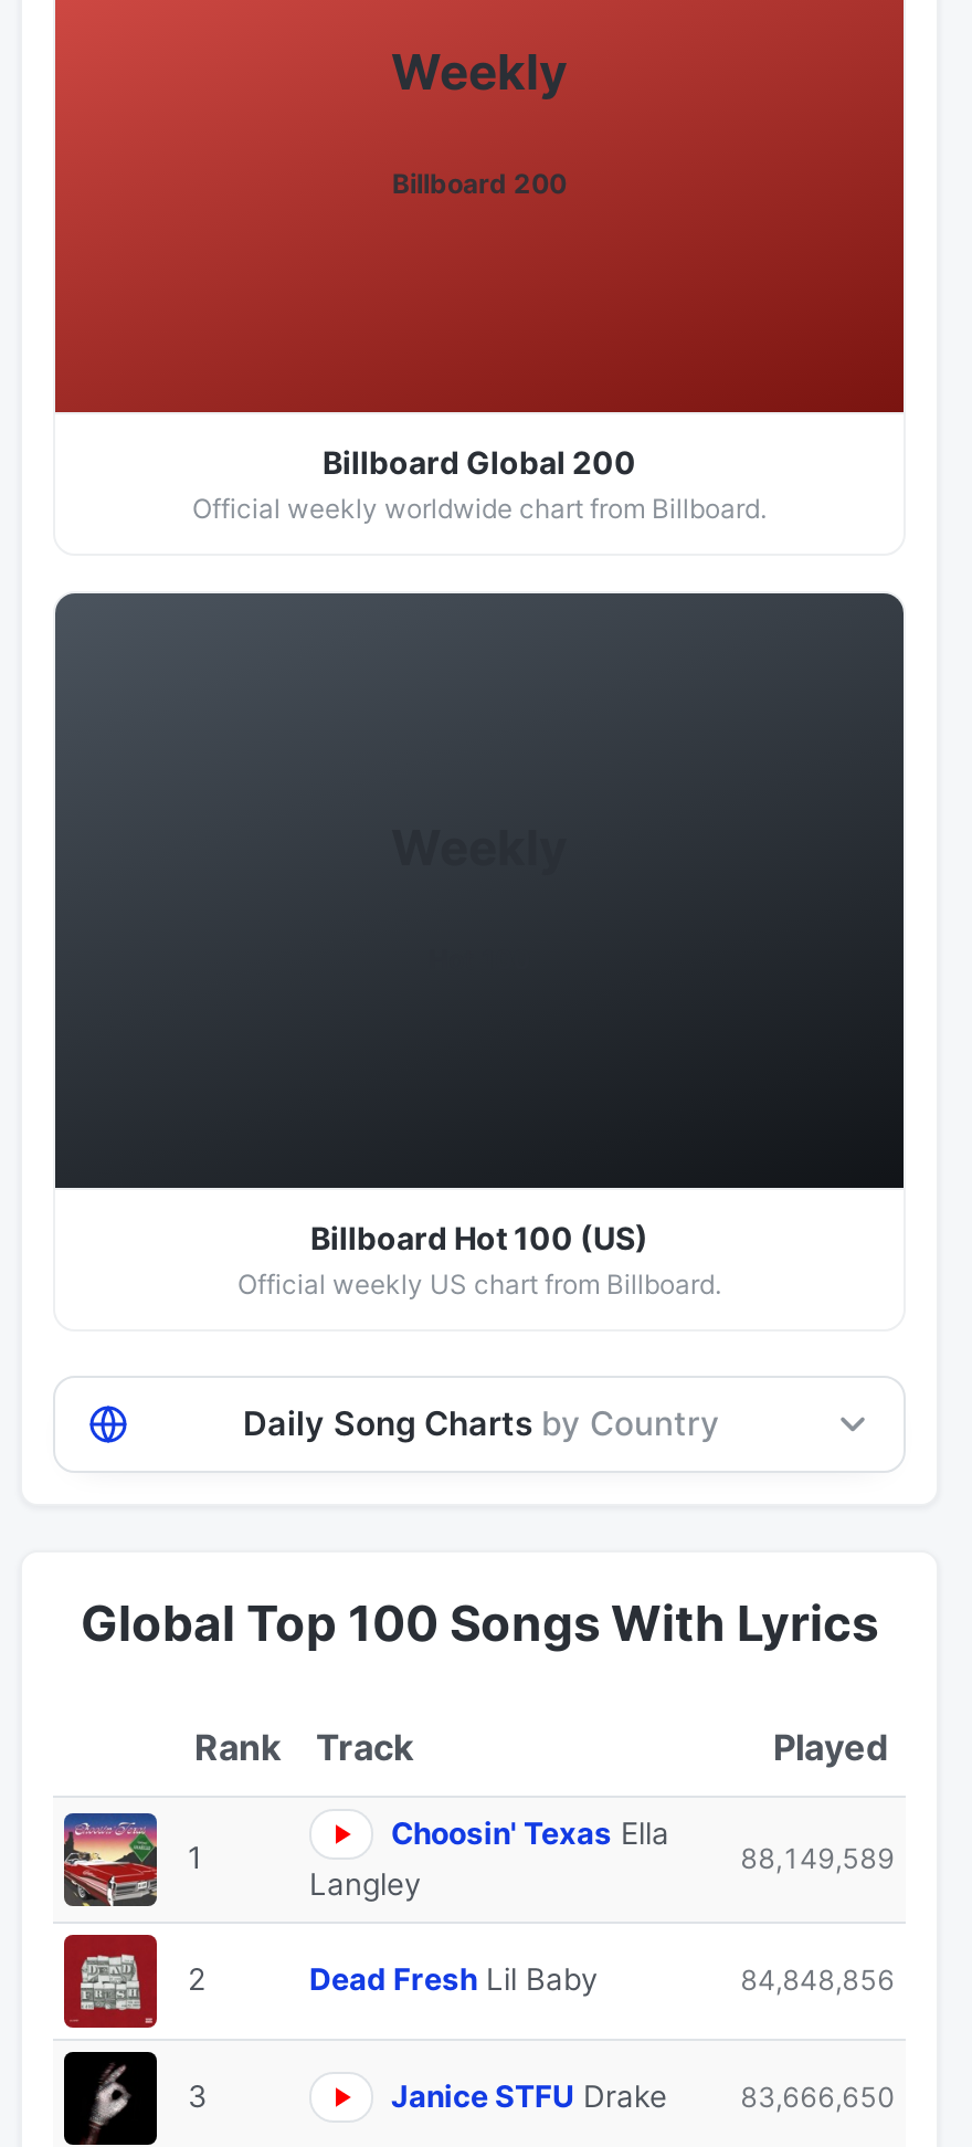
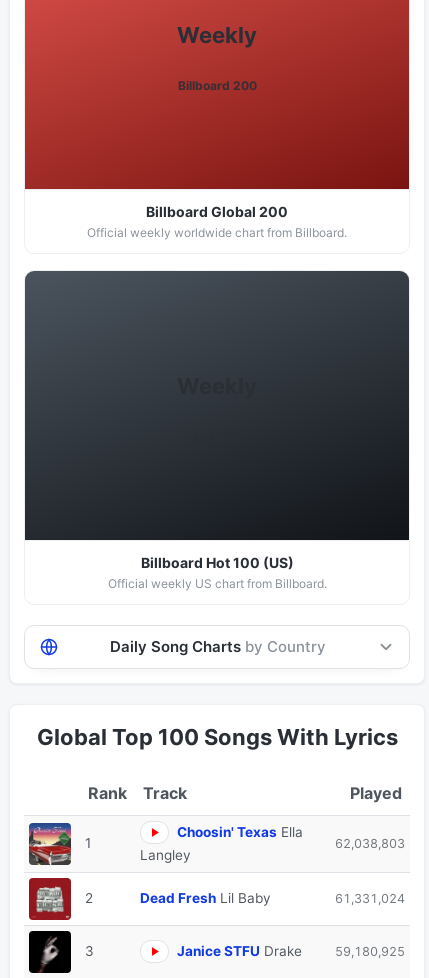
- 88,149,589
+ 62,038,803

- 84,848,856
+ 61,331,024

- 83,666,650
+ 59,180,925
